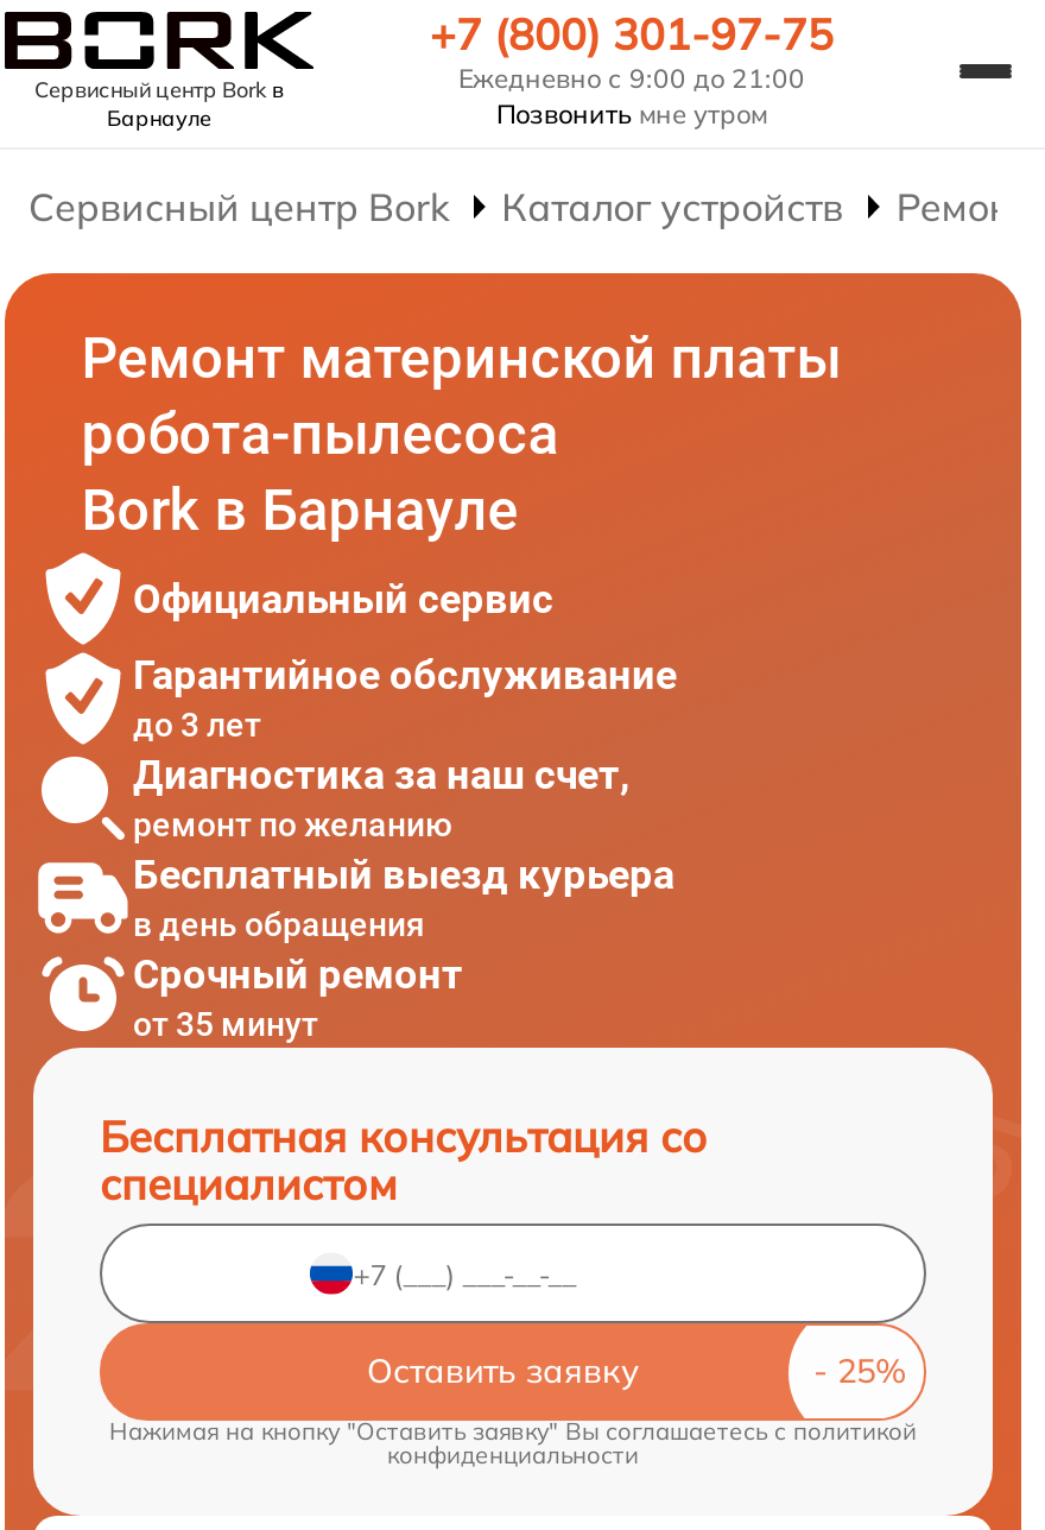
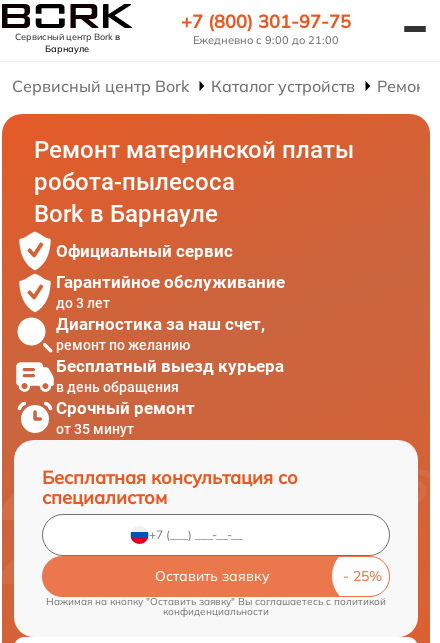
- Позвонить мне утром
